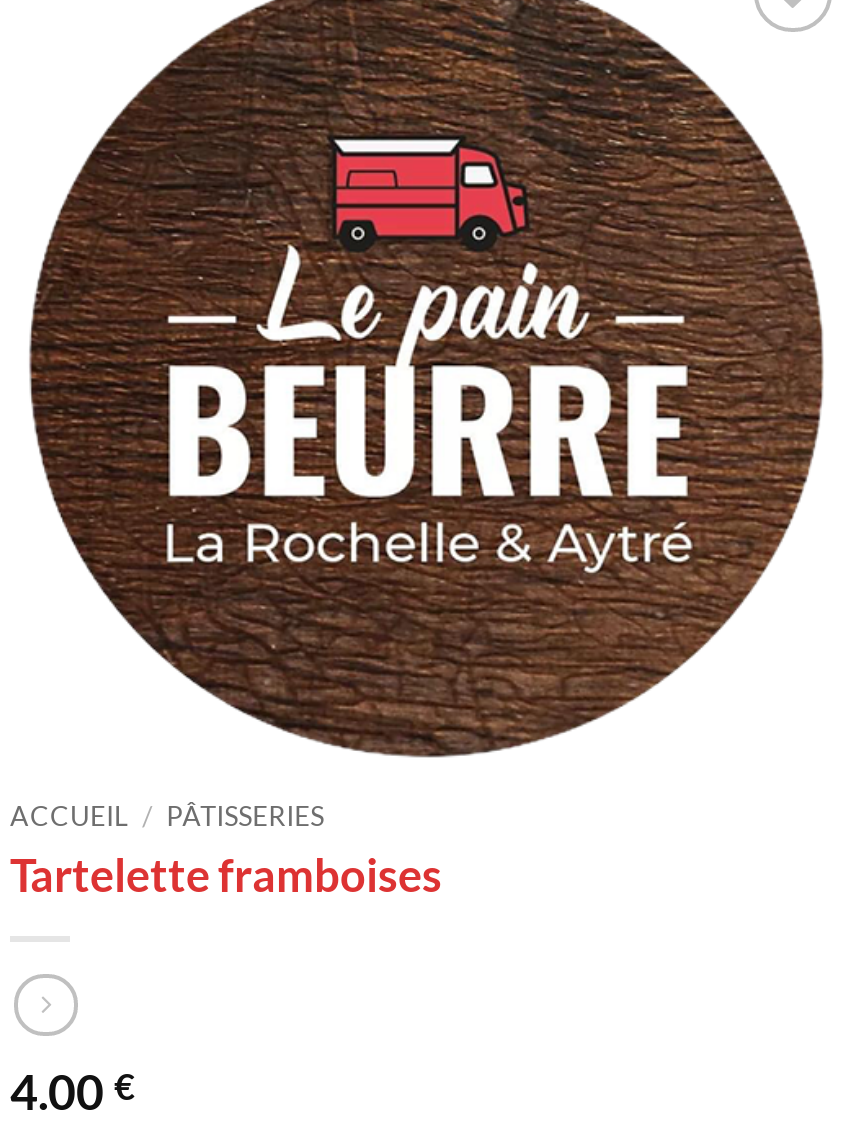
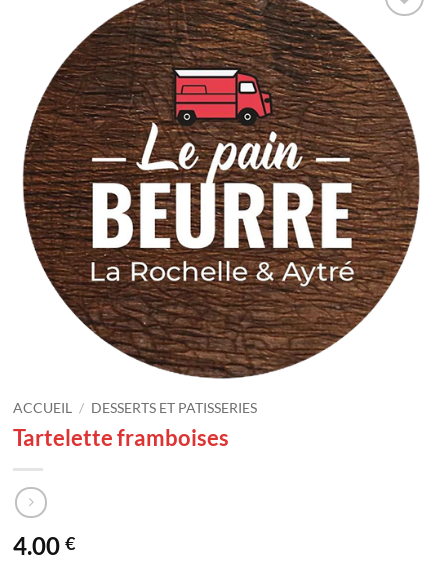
- ACCUEIL / PÂTISSERIES
+ ACCUEIL / DESSERTS ET PATISSERIES
